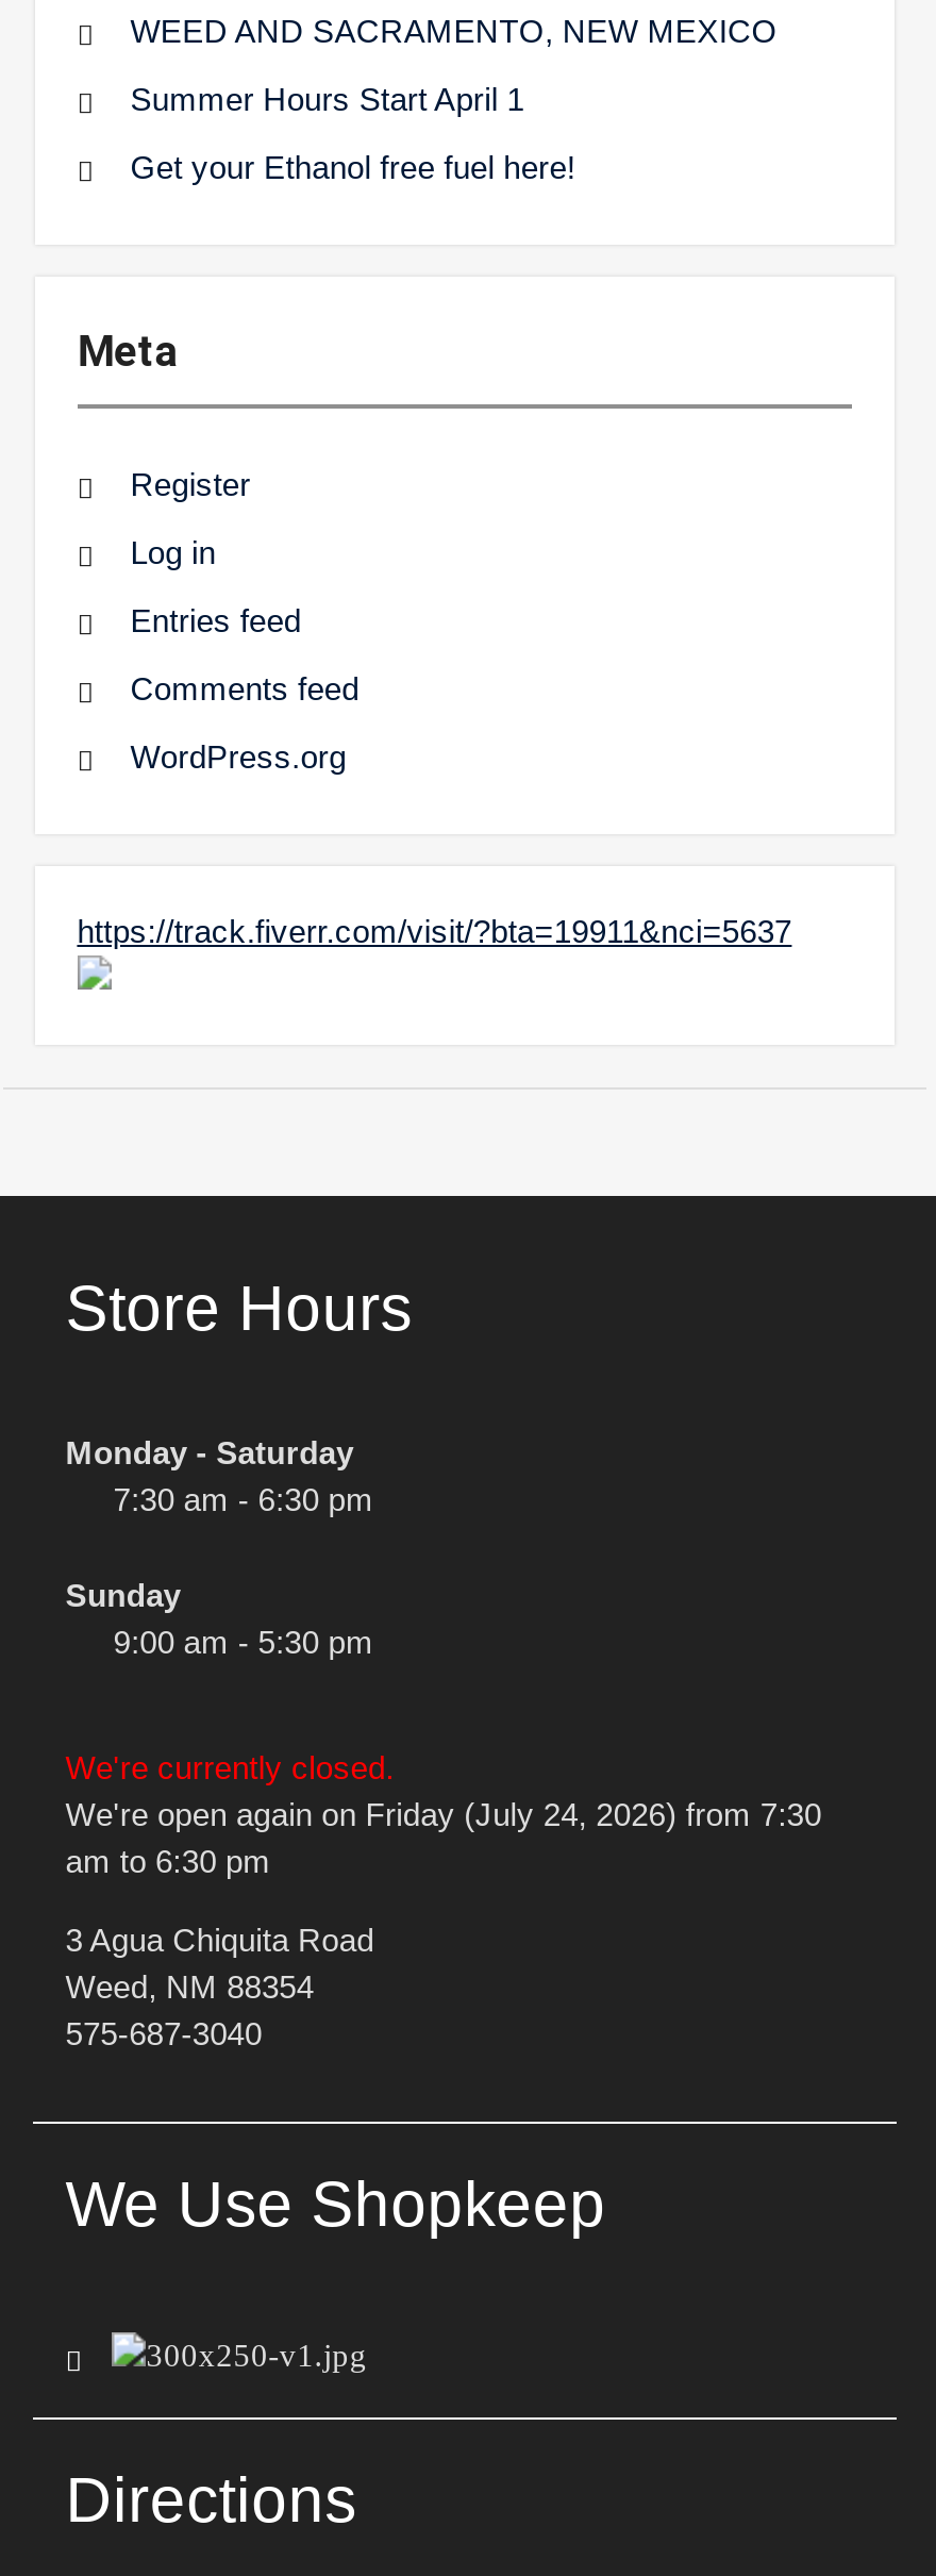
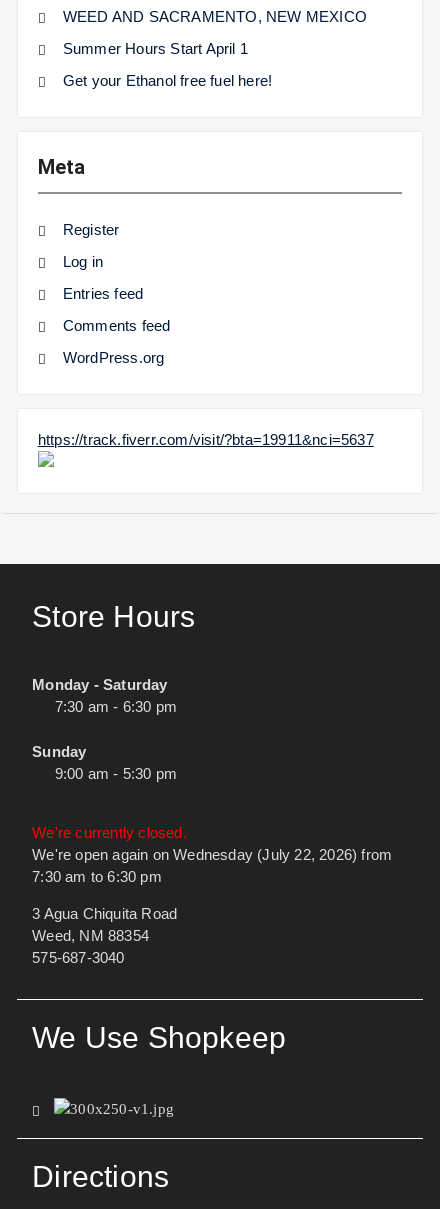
- We're open again on Friday (July 24, 2026) from 7:30
- am to 6:30 pm
+ We're open again on Wednesday (July 22, 2026) from
+ 7:30 am to 6:30 pm
